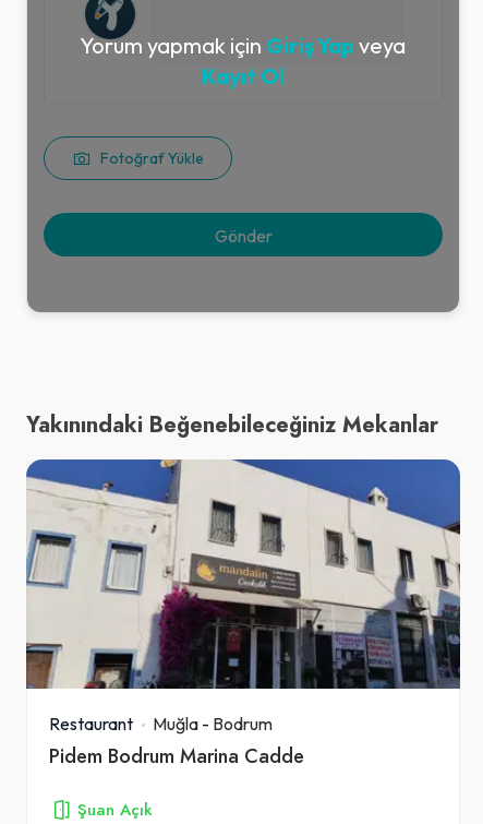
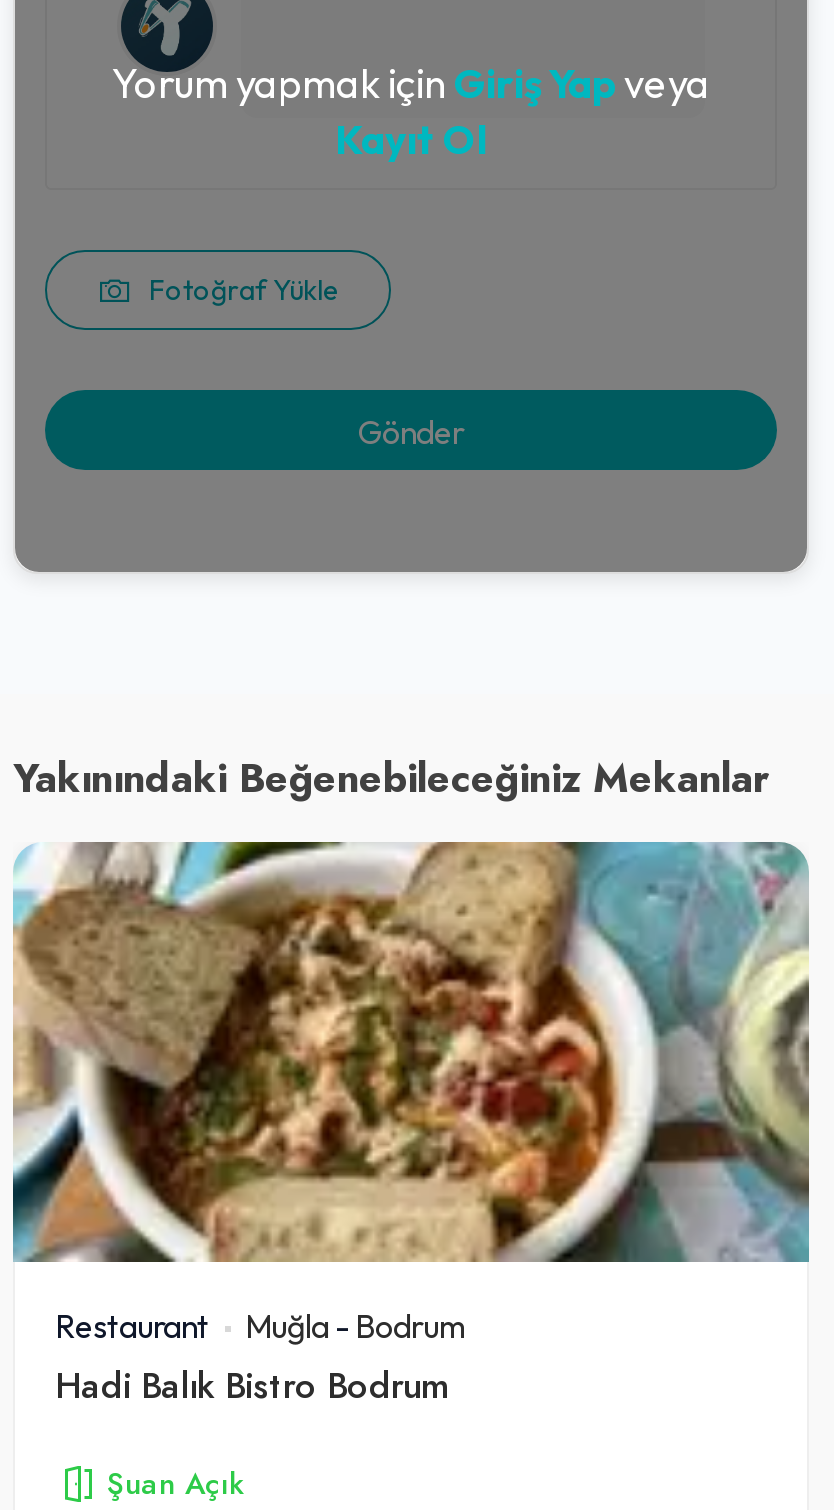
- [image]
+ [image]

- Pidem Bodrum Marina Cadde
+ Hadi Balık Bistro Bodrum
